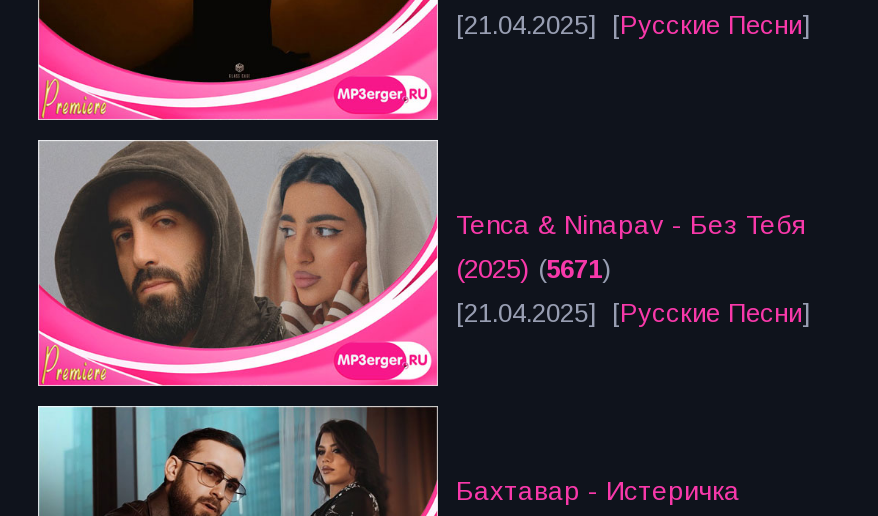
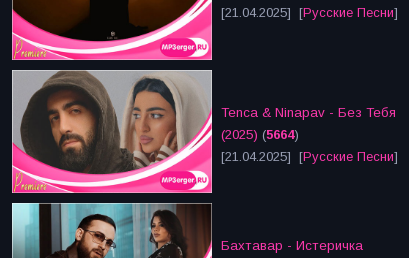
- (2025) (5671)
+ (2025) (5664)
